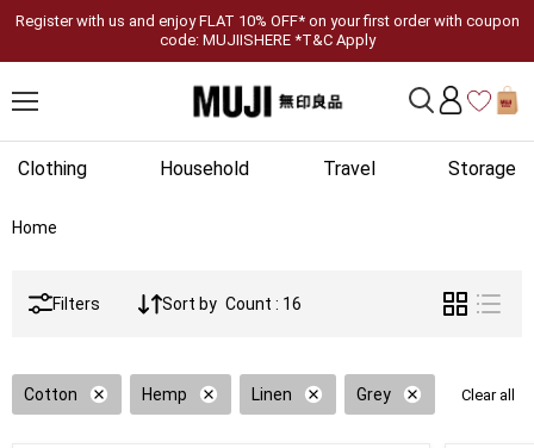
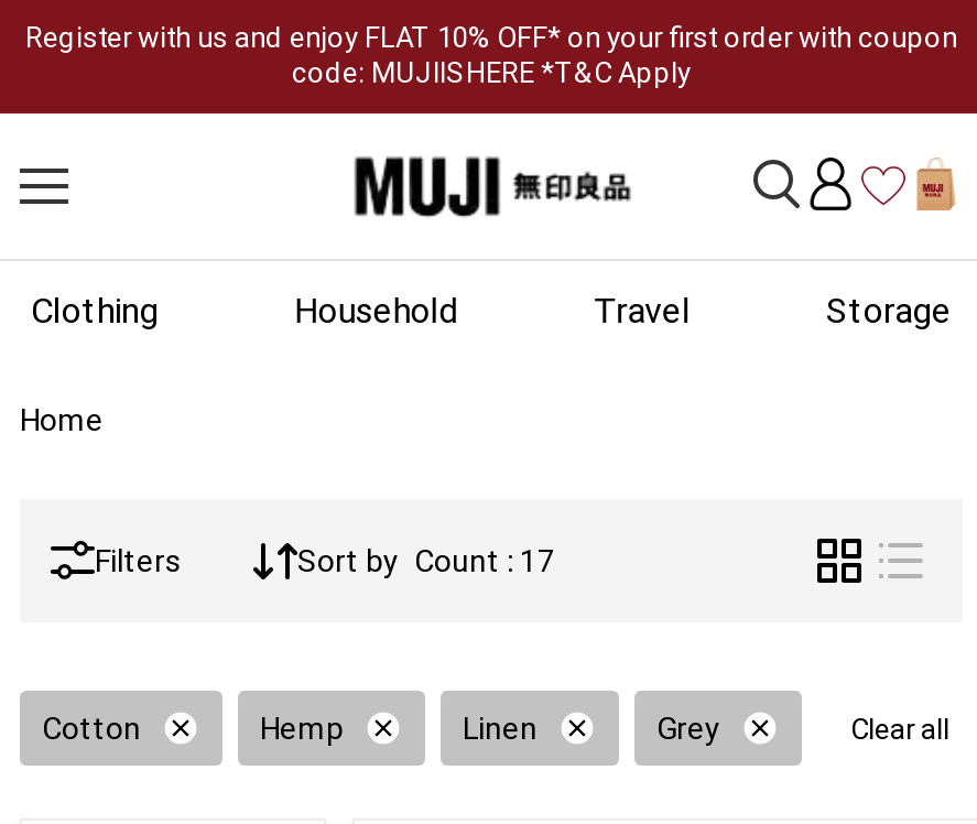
- Sort by Count : 16
+ Sort by Count : 17
